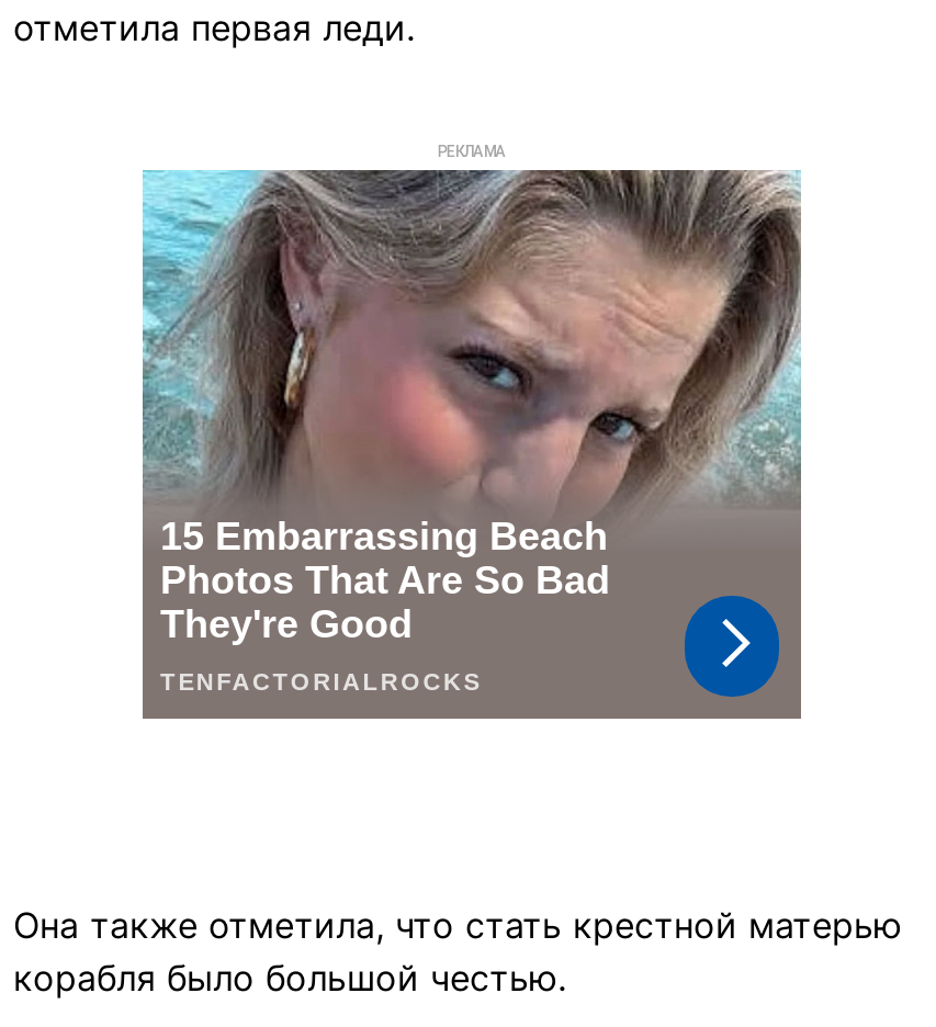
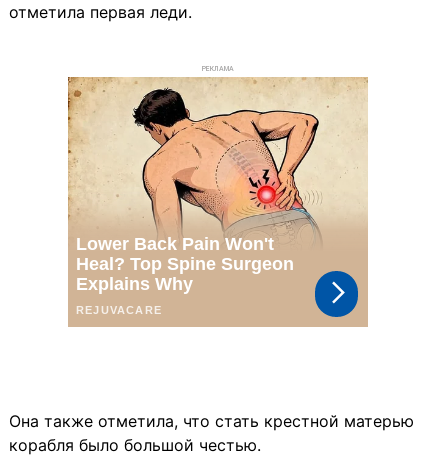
- [image]
+ [image]
